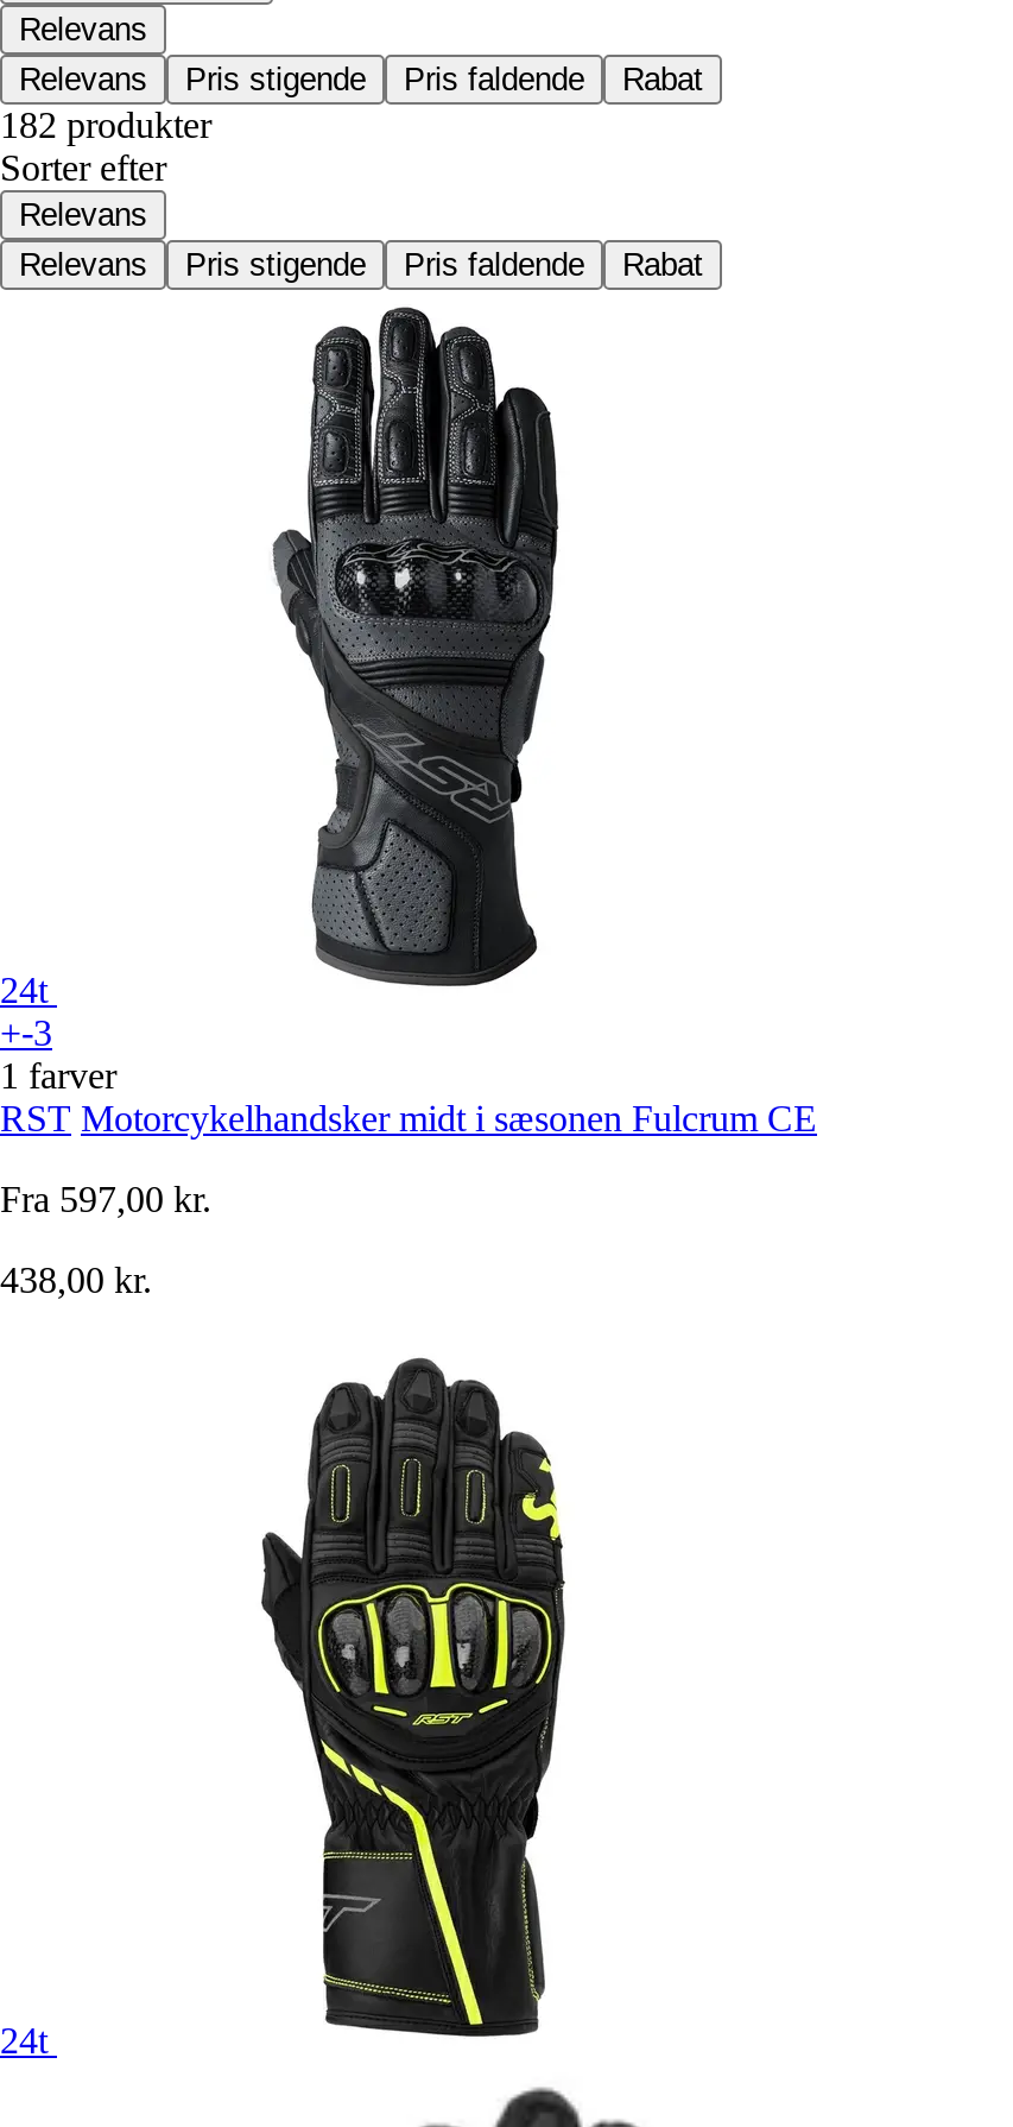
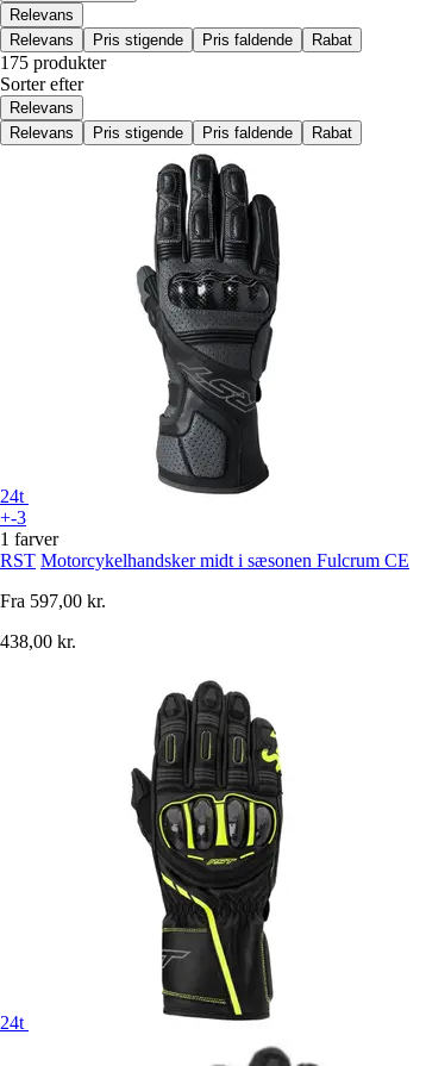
- 182 produkter
+ 175 produkter
